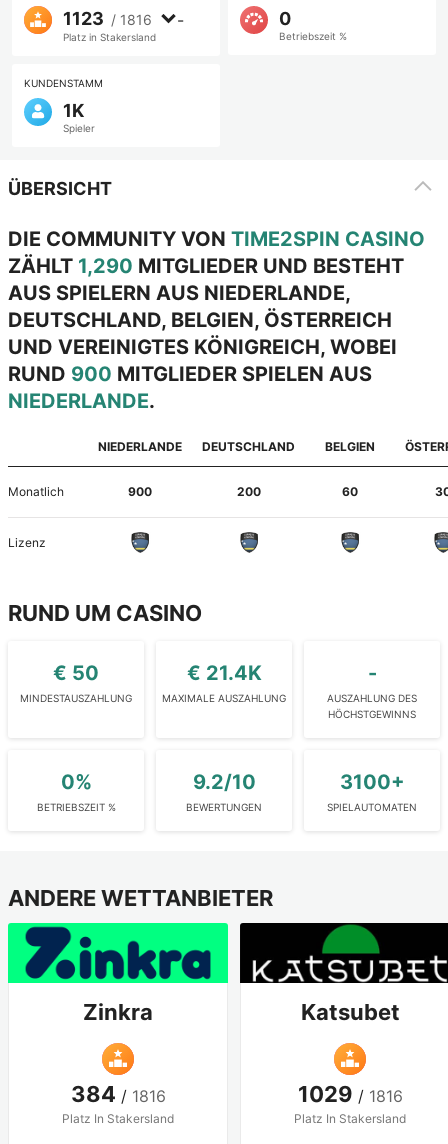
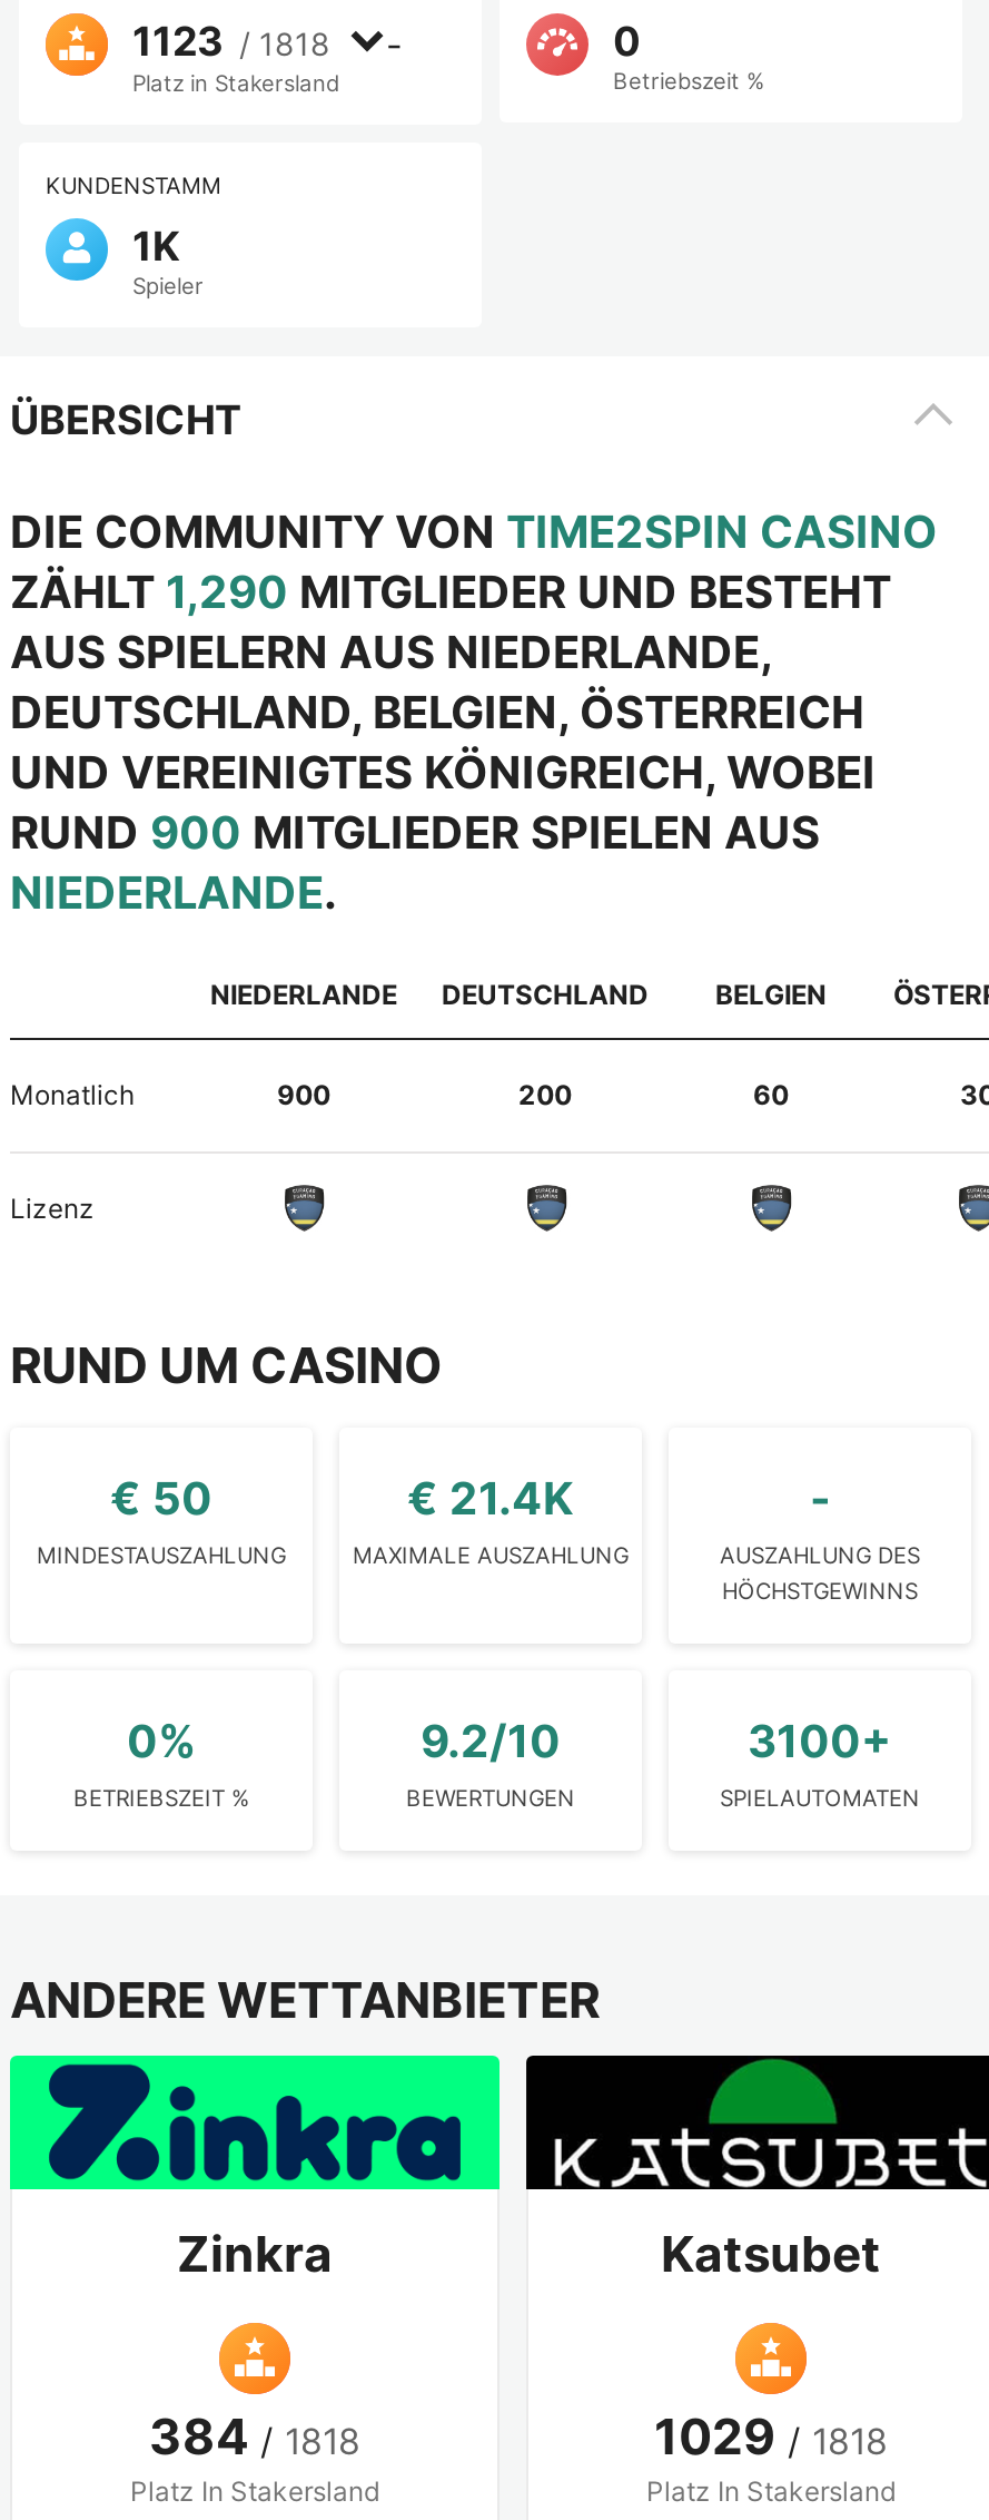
- 1123 / 1816
+ 1123 / 1818

- 384 / 1816
+ 384 / 1818

- 1029 / 1816
+ 1029 / 1818
